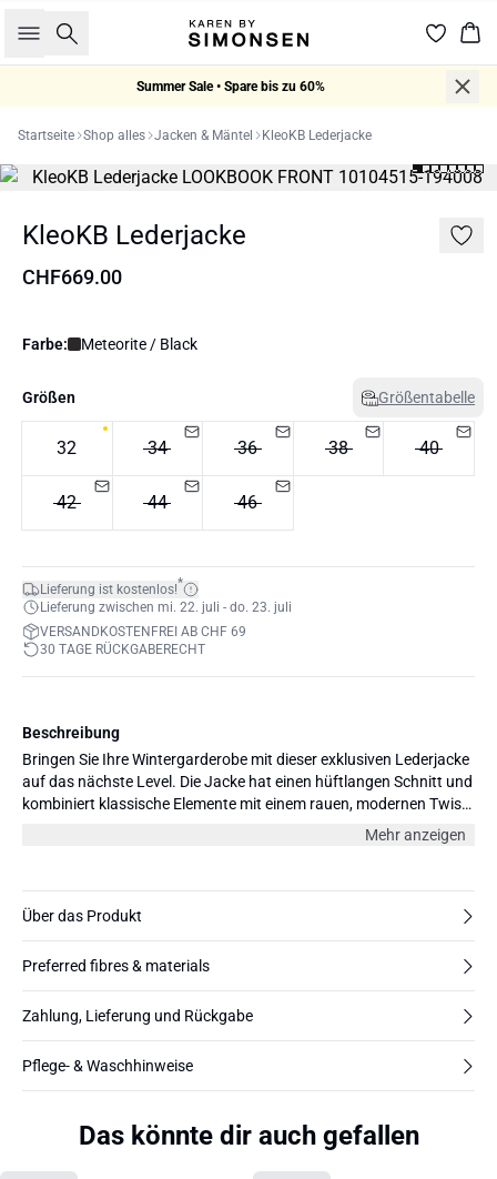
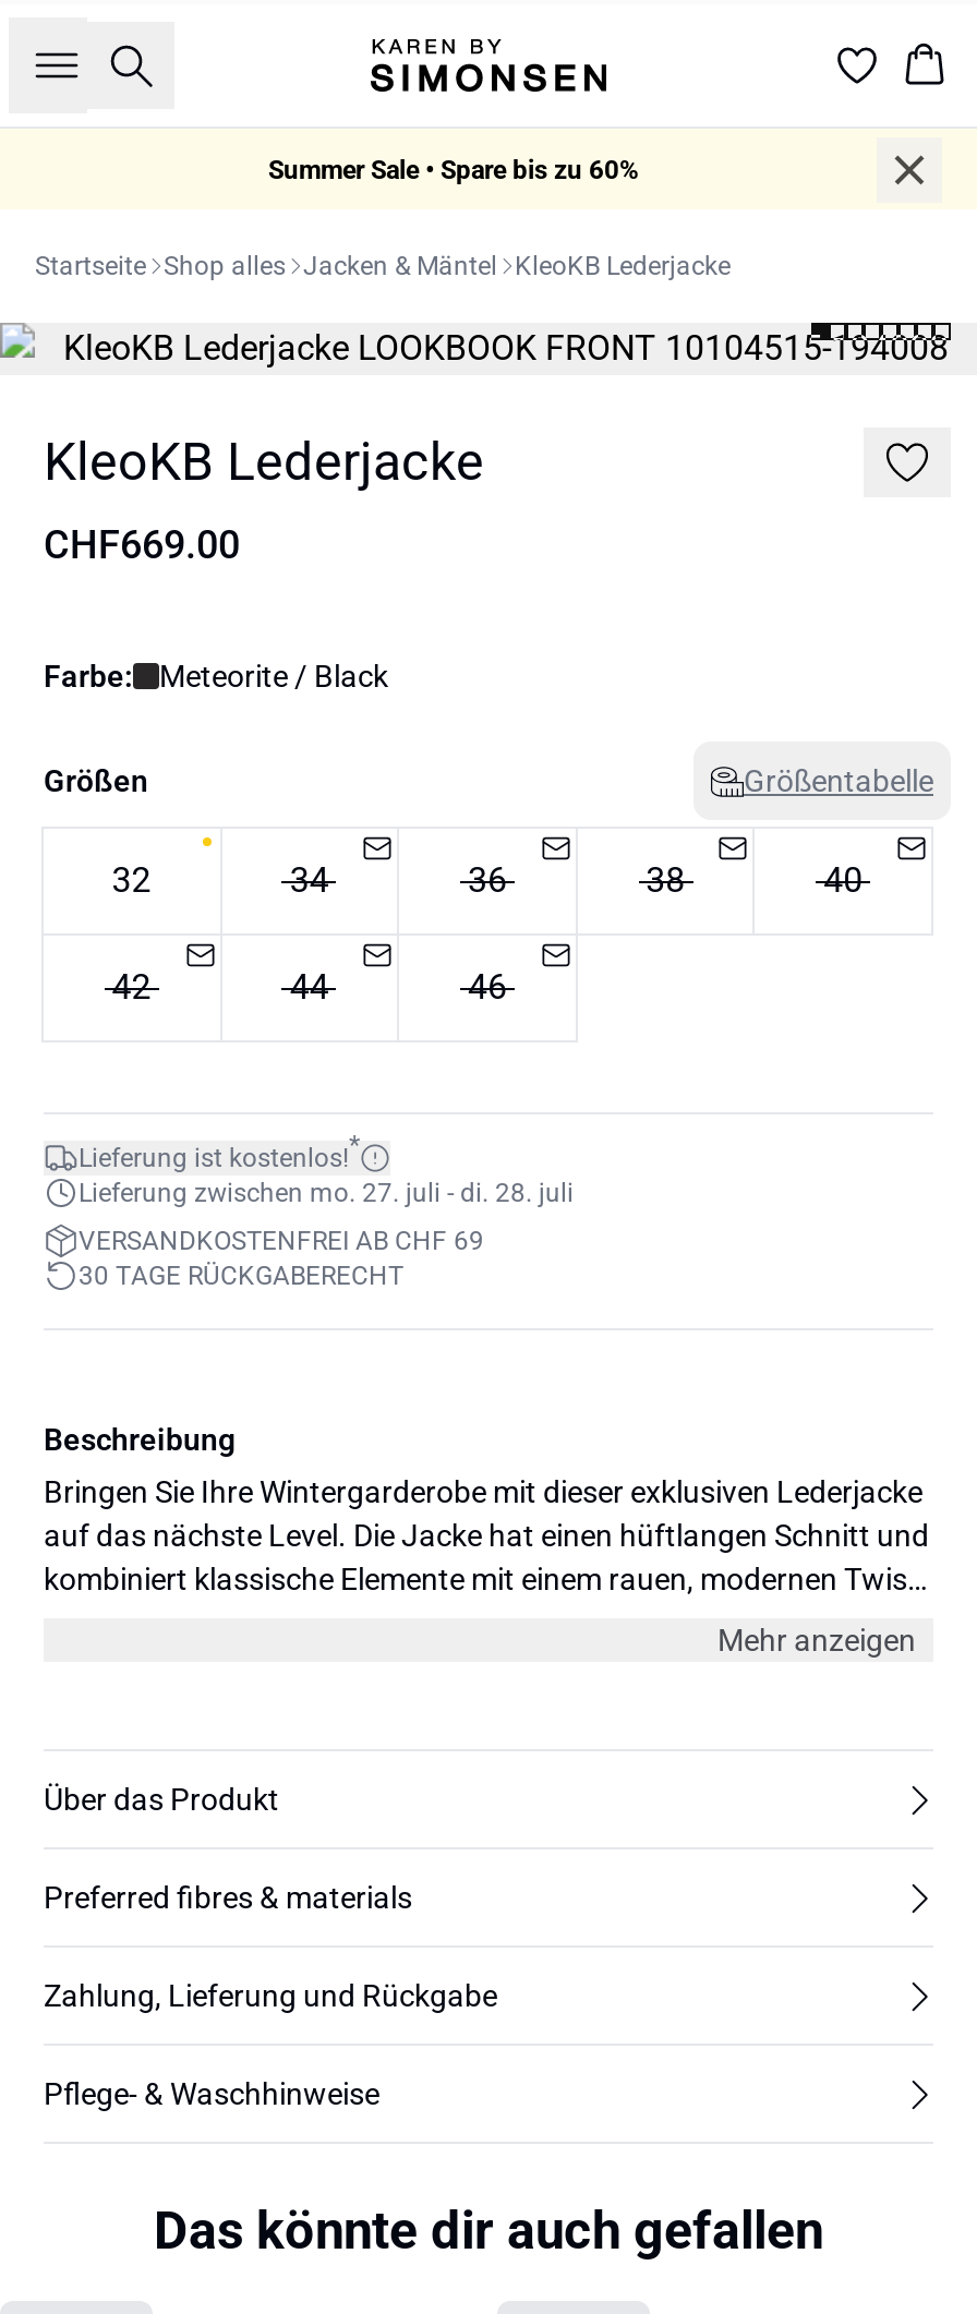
- Lieferung zwischen mi. 22. juli - do. 23. juli
+ Lieferung zwischen mo. 27. juli - di. 28. juli
